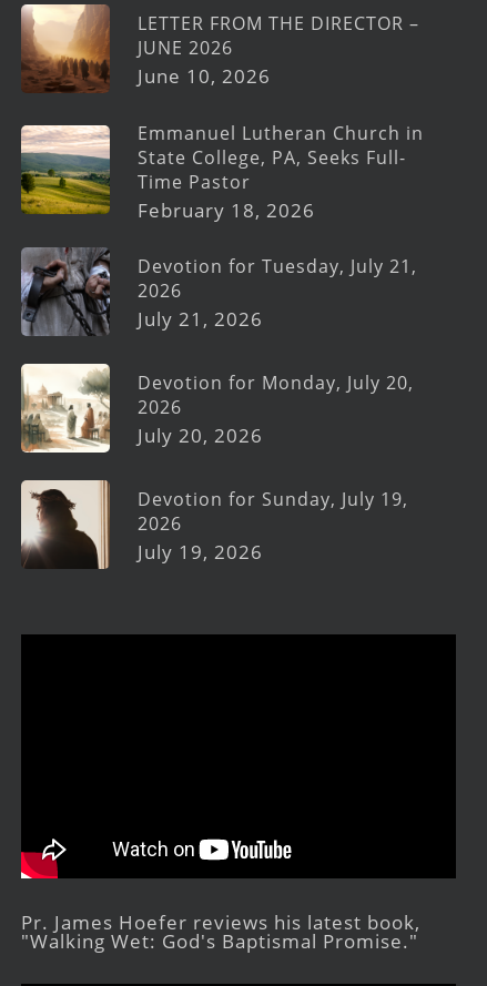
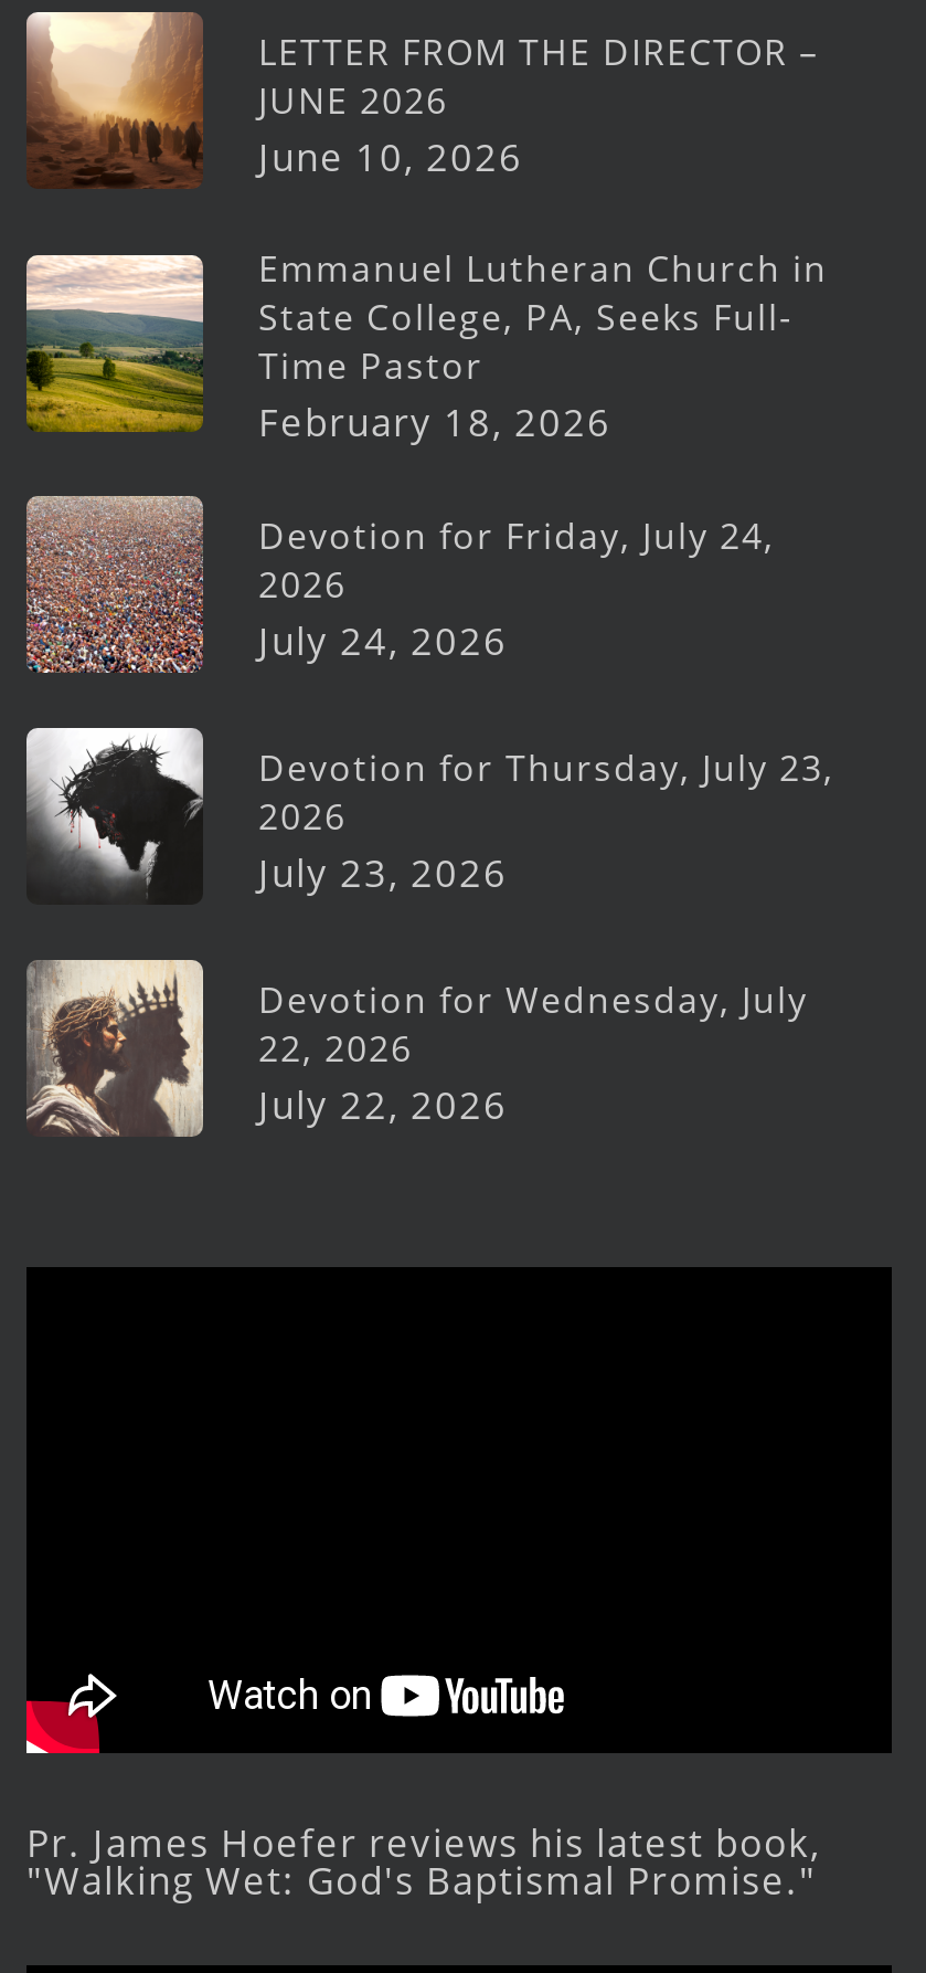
- [image]
- Devotion for Tuesday, July 21,
+ [image]
+ Devotion for Friday, July 24,

- July 21, 2026
+ July 24, 2026

- [image]
- Devotion for Monday, July 20,
+ [image]
+ Devotion for Thursday, July 23,

- July 20, 2026
+ July 23, 2026

- [image]
- Devotion for Sunday, July 19,
- 2026
- July 19, 2026
+ [image]
+ Devotion for Wednesday, July
+ 22, 2026
+ July 22, 2026
